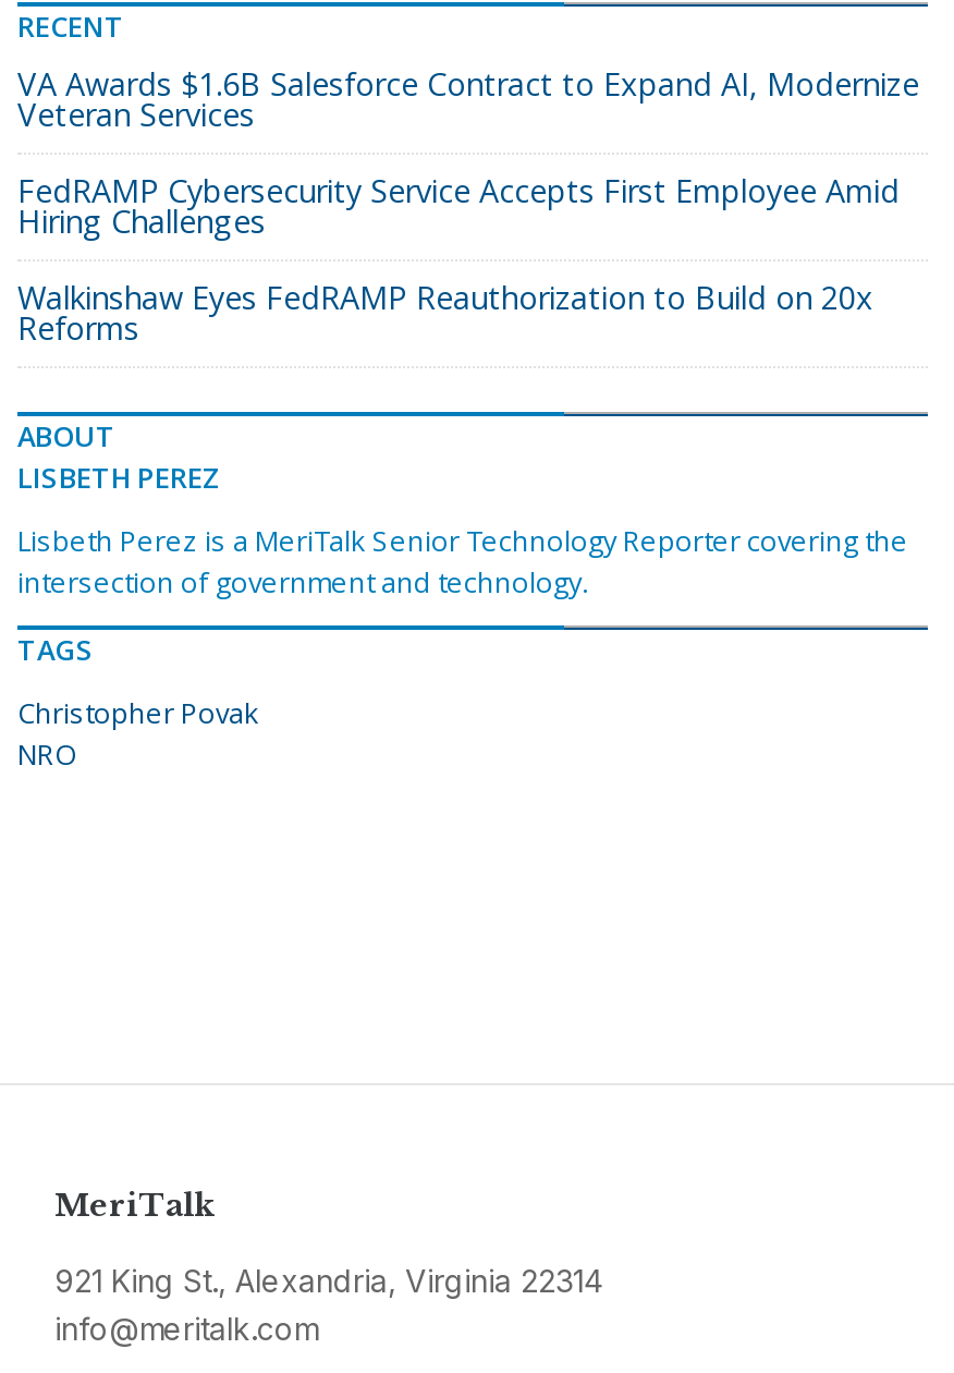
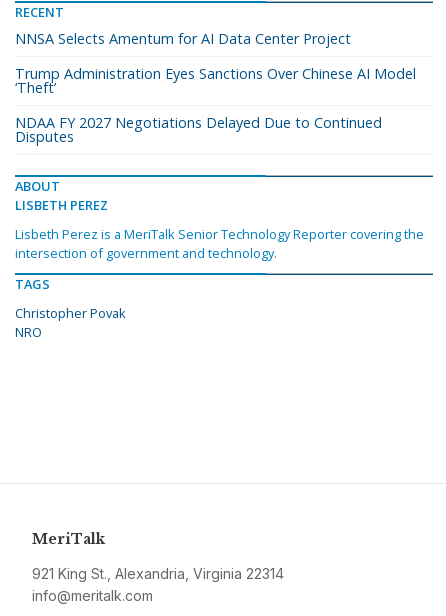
- VA Awards $1.6B Salesforce Contract to Expand AI, Modernize
- Veteran Services
+ NNSA Selects Amentum for AI Data Center Project

- FedRAMP Cybersecurity Service Accepts First Employee Amid
- Hiring Challenges
+ Trump Administration Eyes Sanctions Over Chinese AI Model
+ ‘Theft’

- Walkinshaw Eyes FedRAMP Reauthorization to Build on 20x
- Reforms
+ NDAA FY 2027 Negotiations Delayed Due to Continued
+ Disputes
